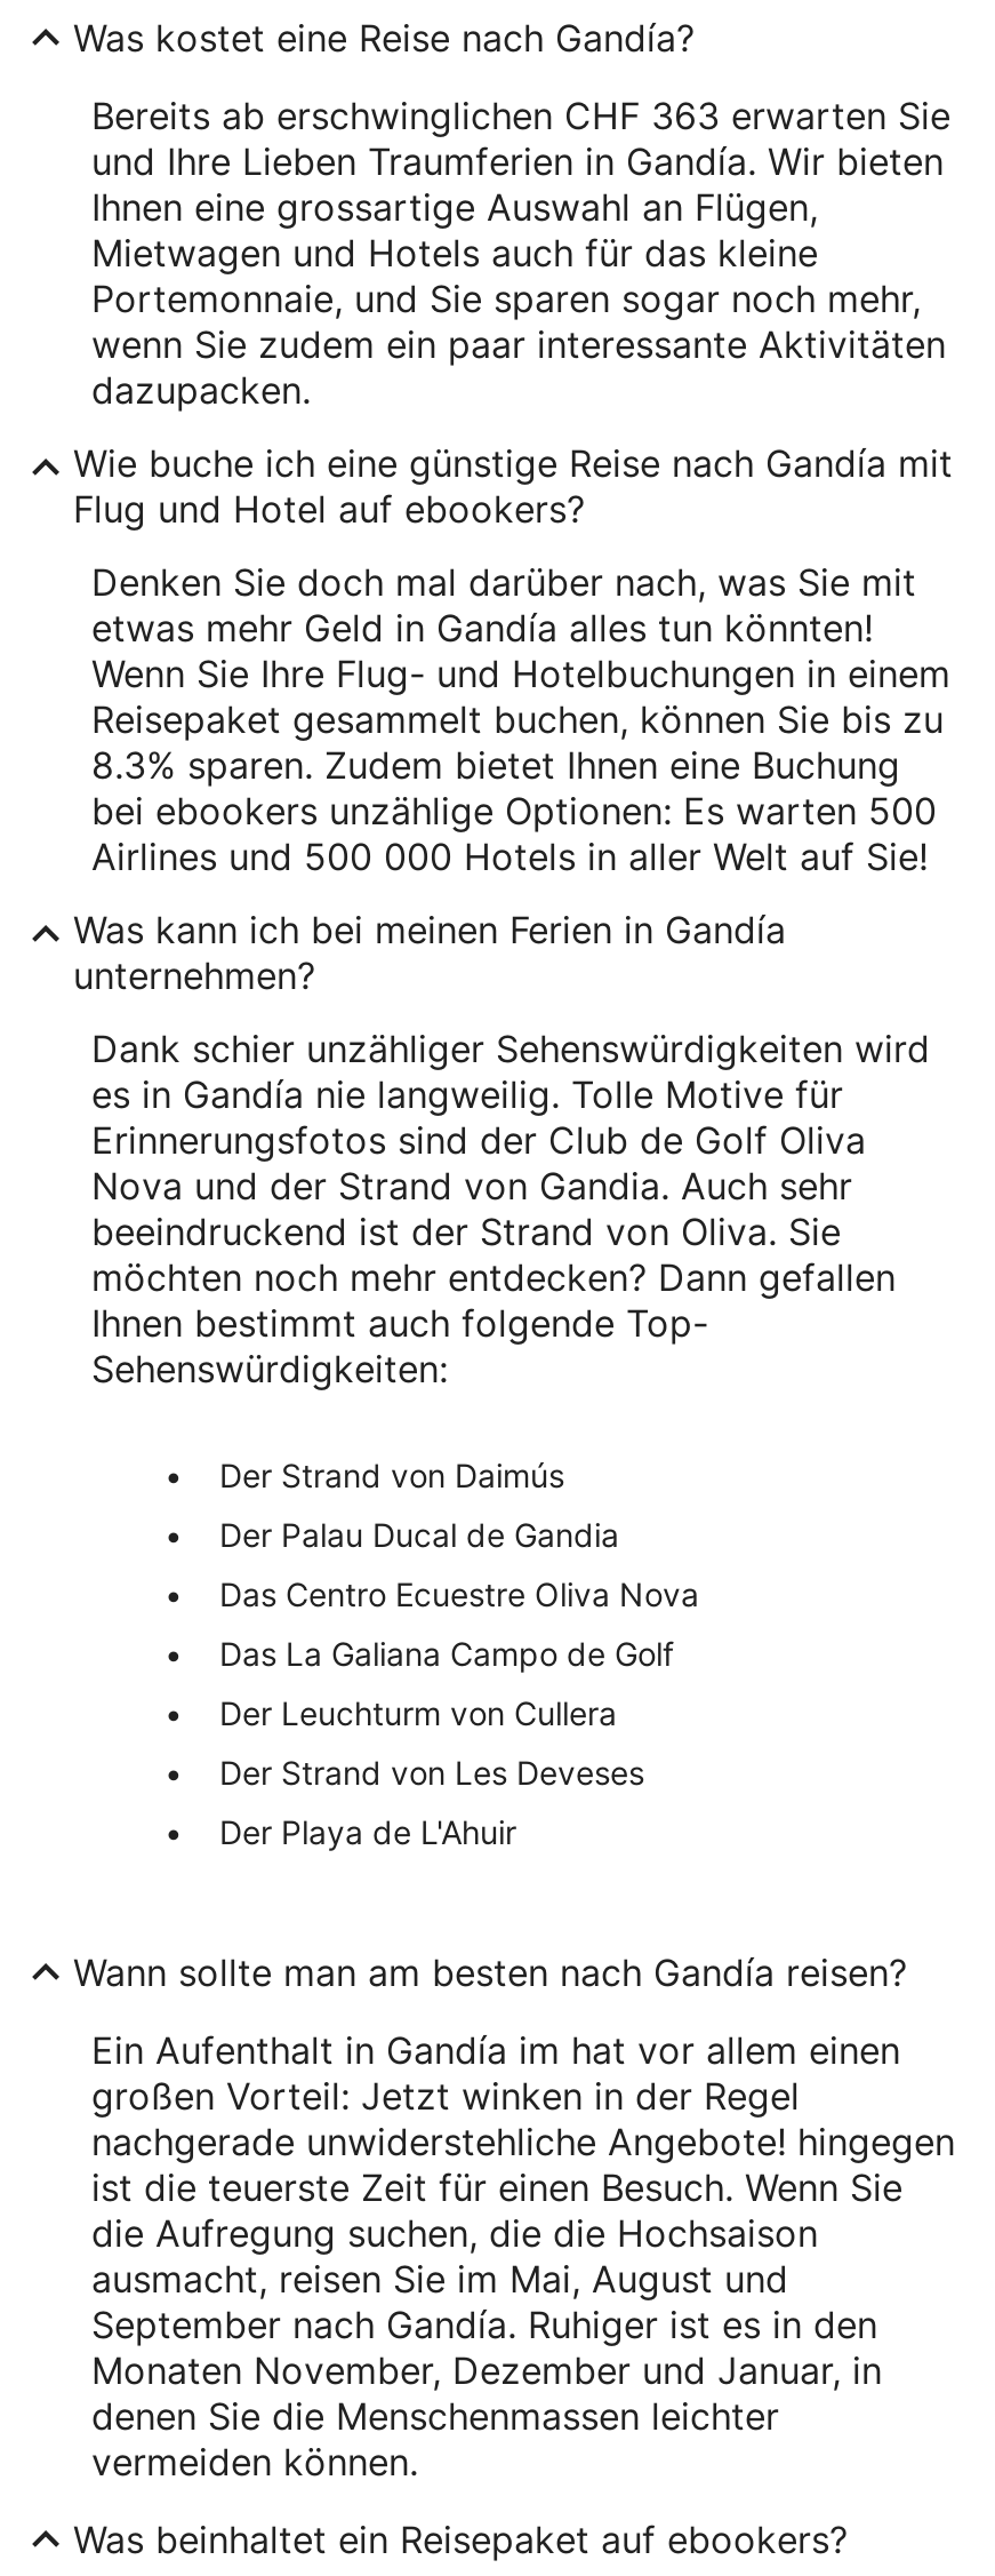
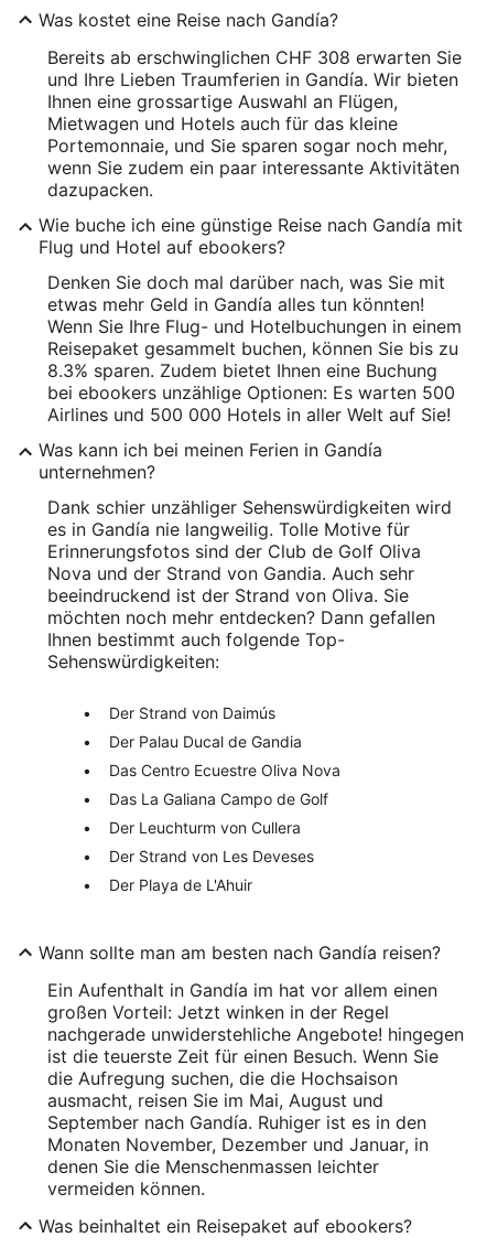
- Bereits ab erschwinglichen CHF 363 erwarten Sie
+ Bereits ab erschwinglichen CHF 308 erwarten Sie
